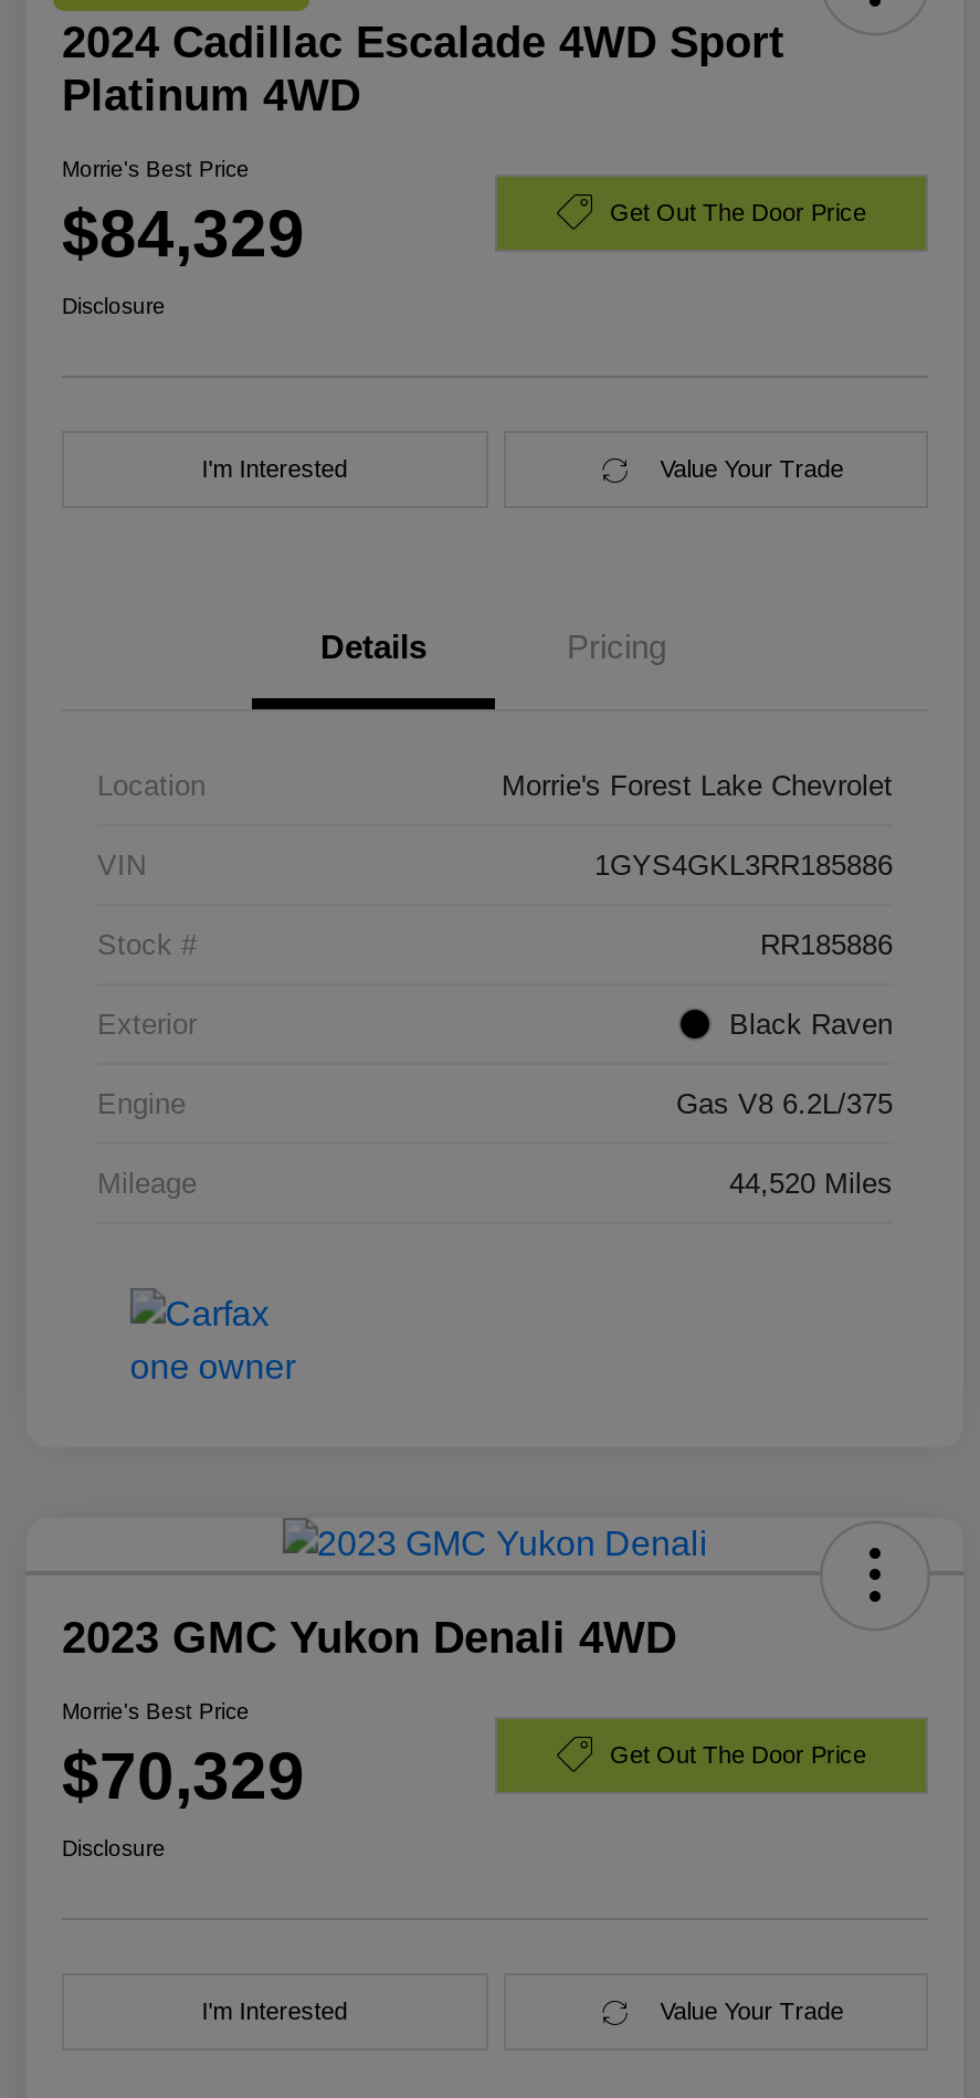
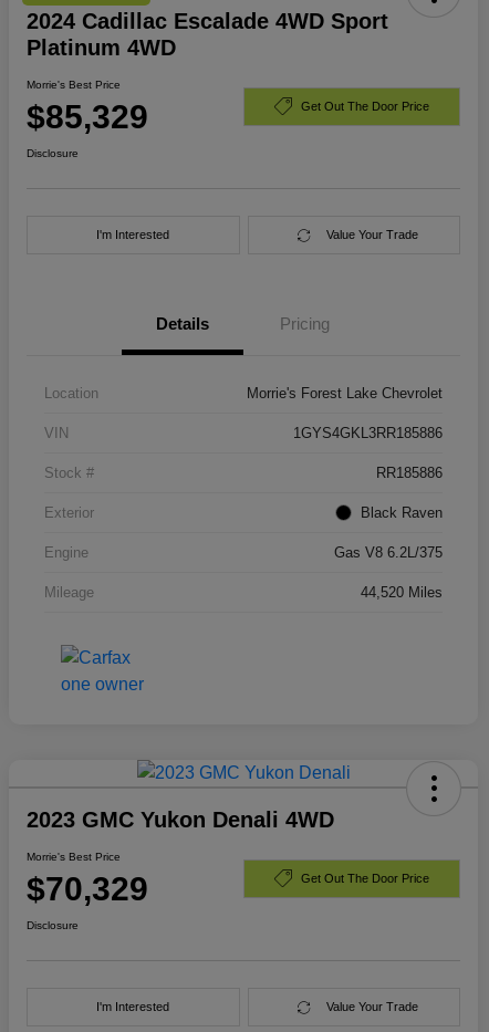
- $84,329
+ $85,329
